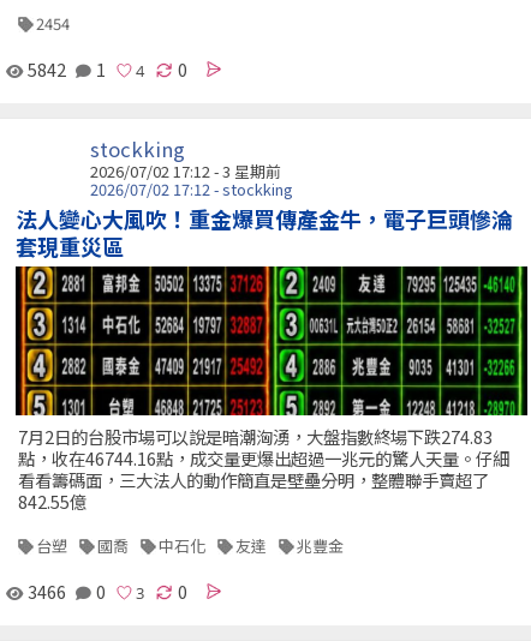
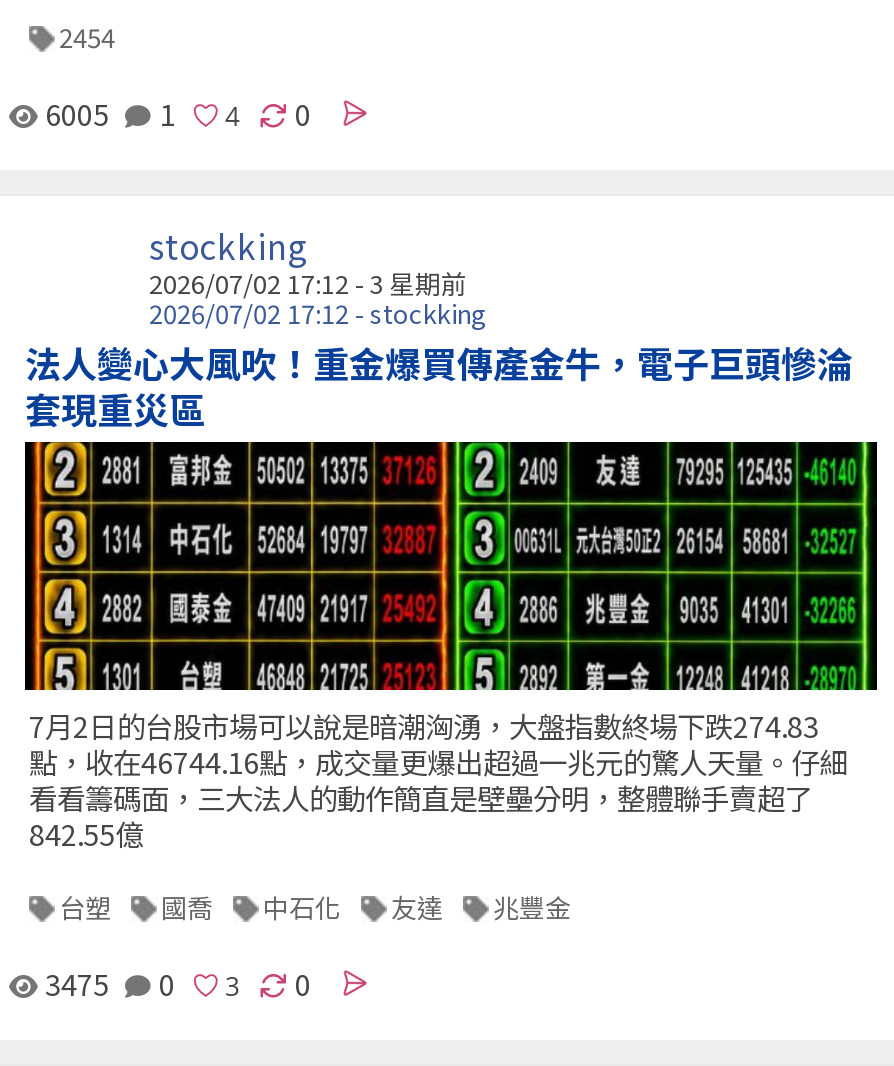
- 5842 1
+ 6005 1

- 3466 0
+ 3475 0
